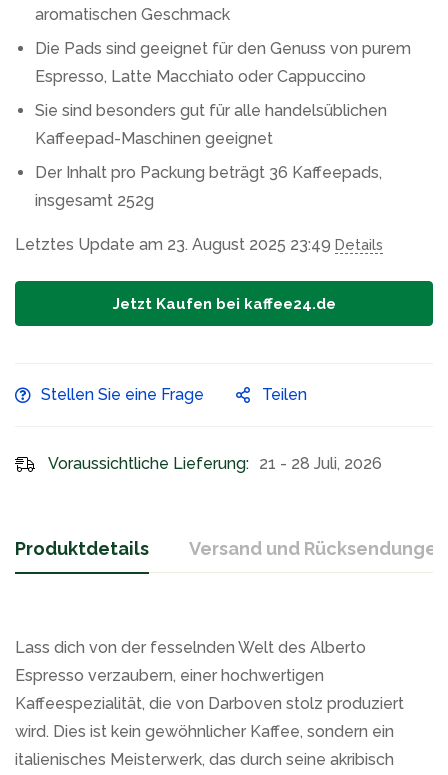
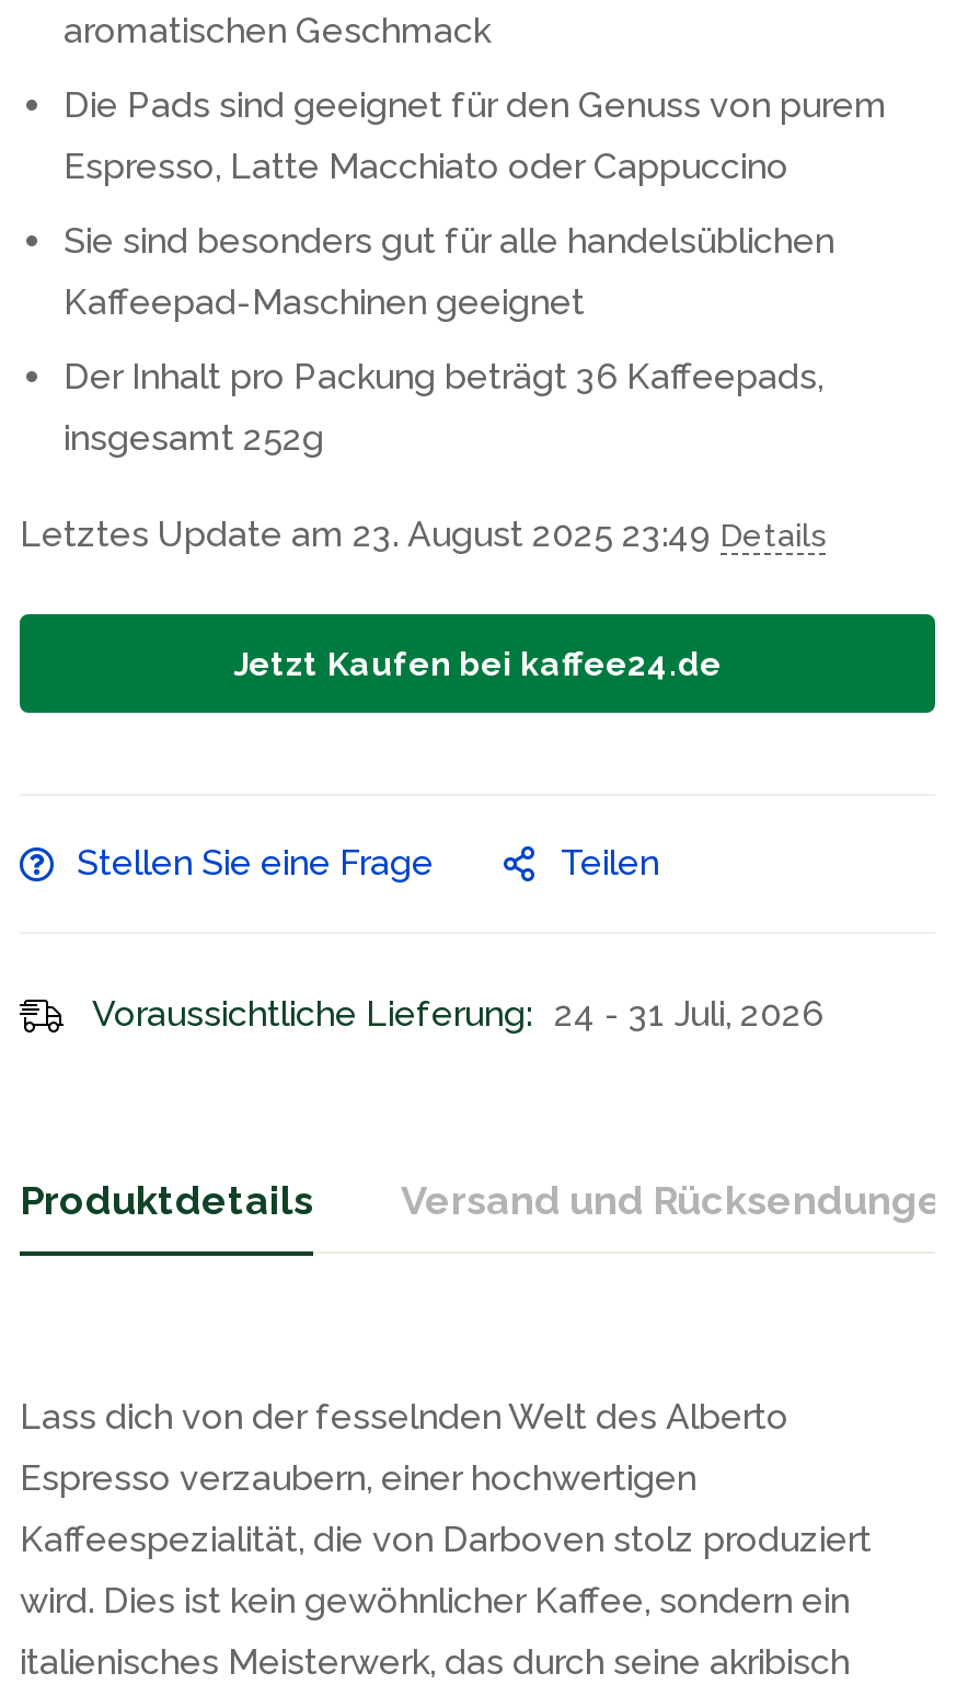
- Voraussichtliche Lieferung: 21 - 28 Juli, 2026
+ Voraussichtliche Lieferung: 24 - 31 Juli, 2026
